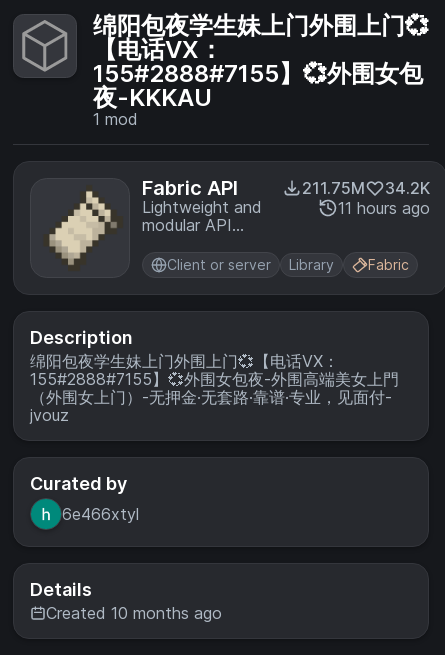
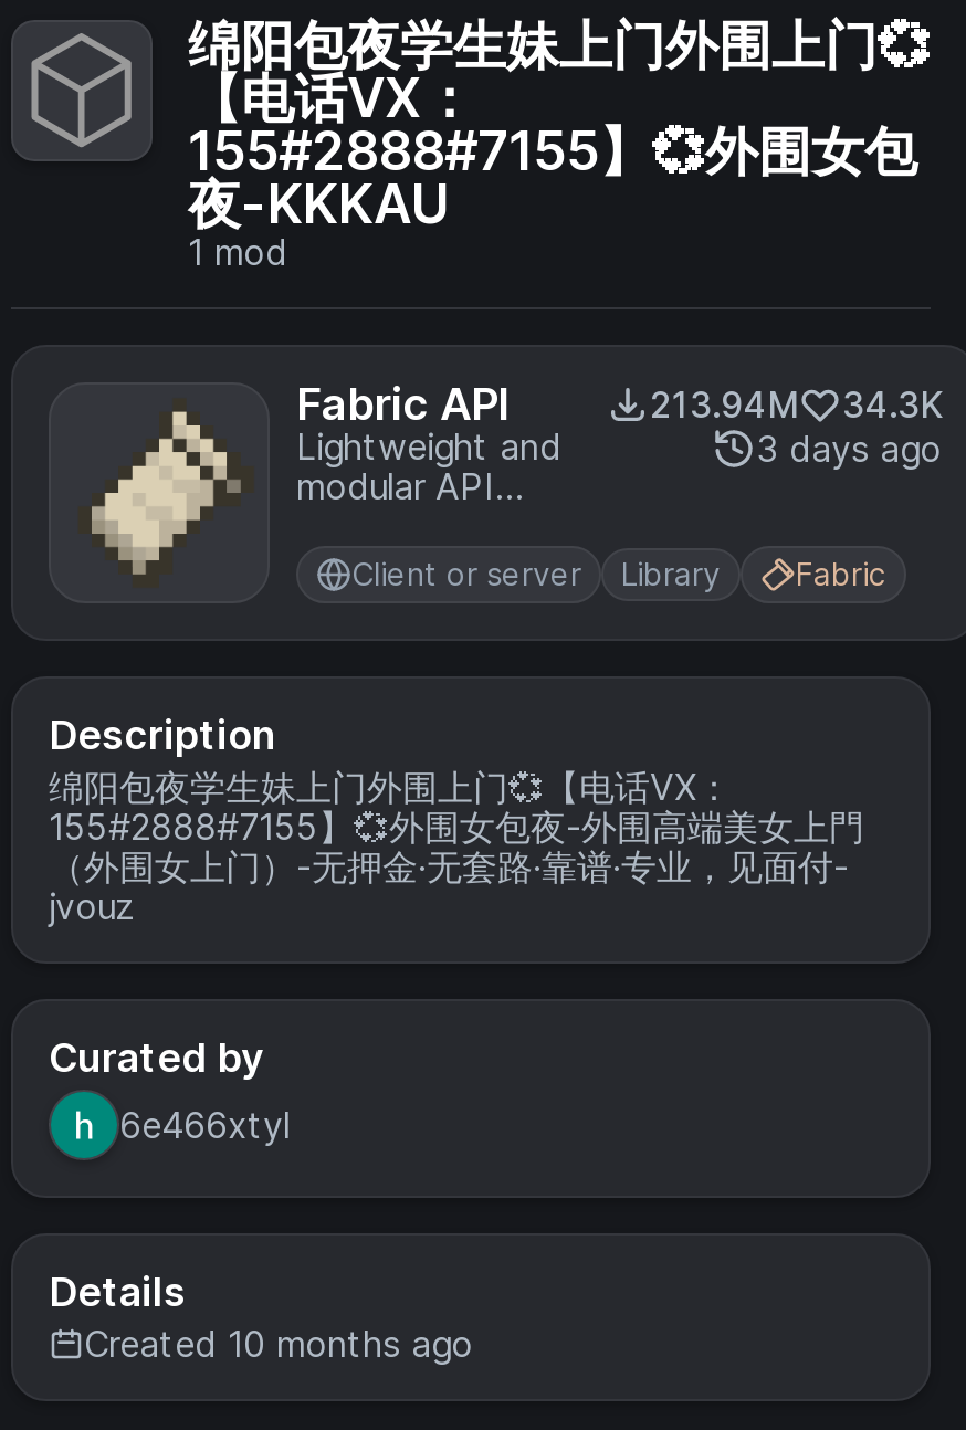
- 211.75M
- 34.2K
- 11 hours ago
+ 213.94M
+ 34.3K
+ 3 days ago
